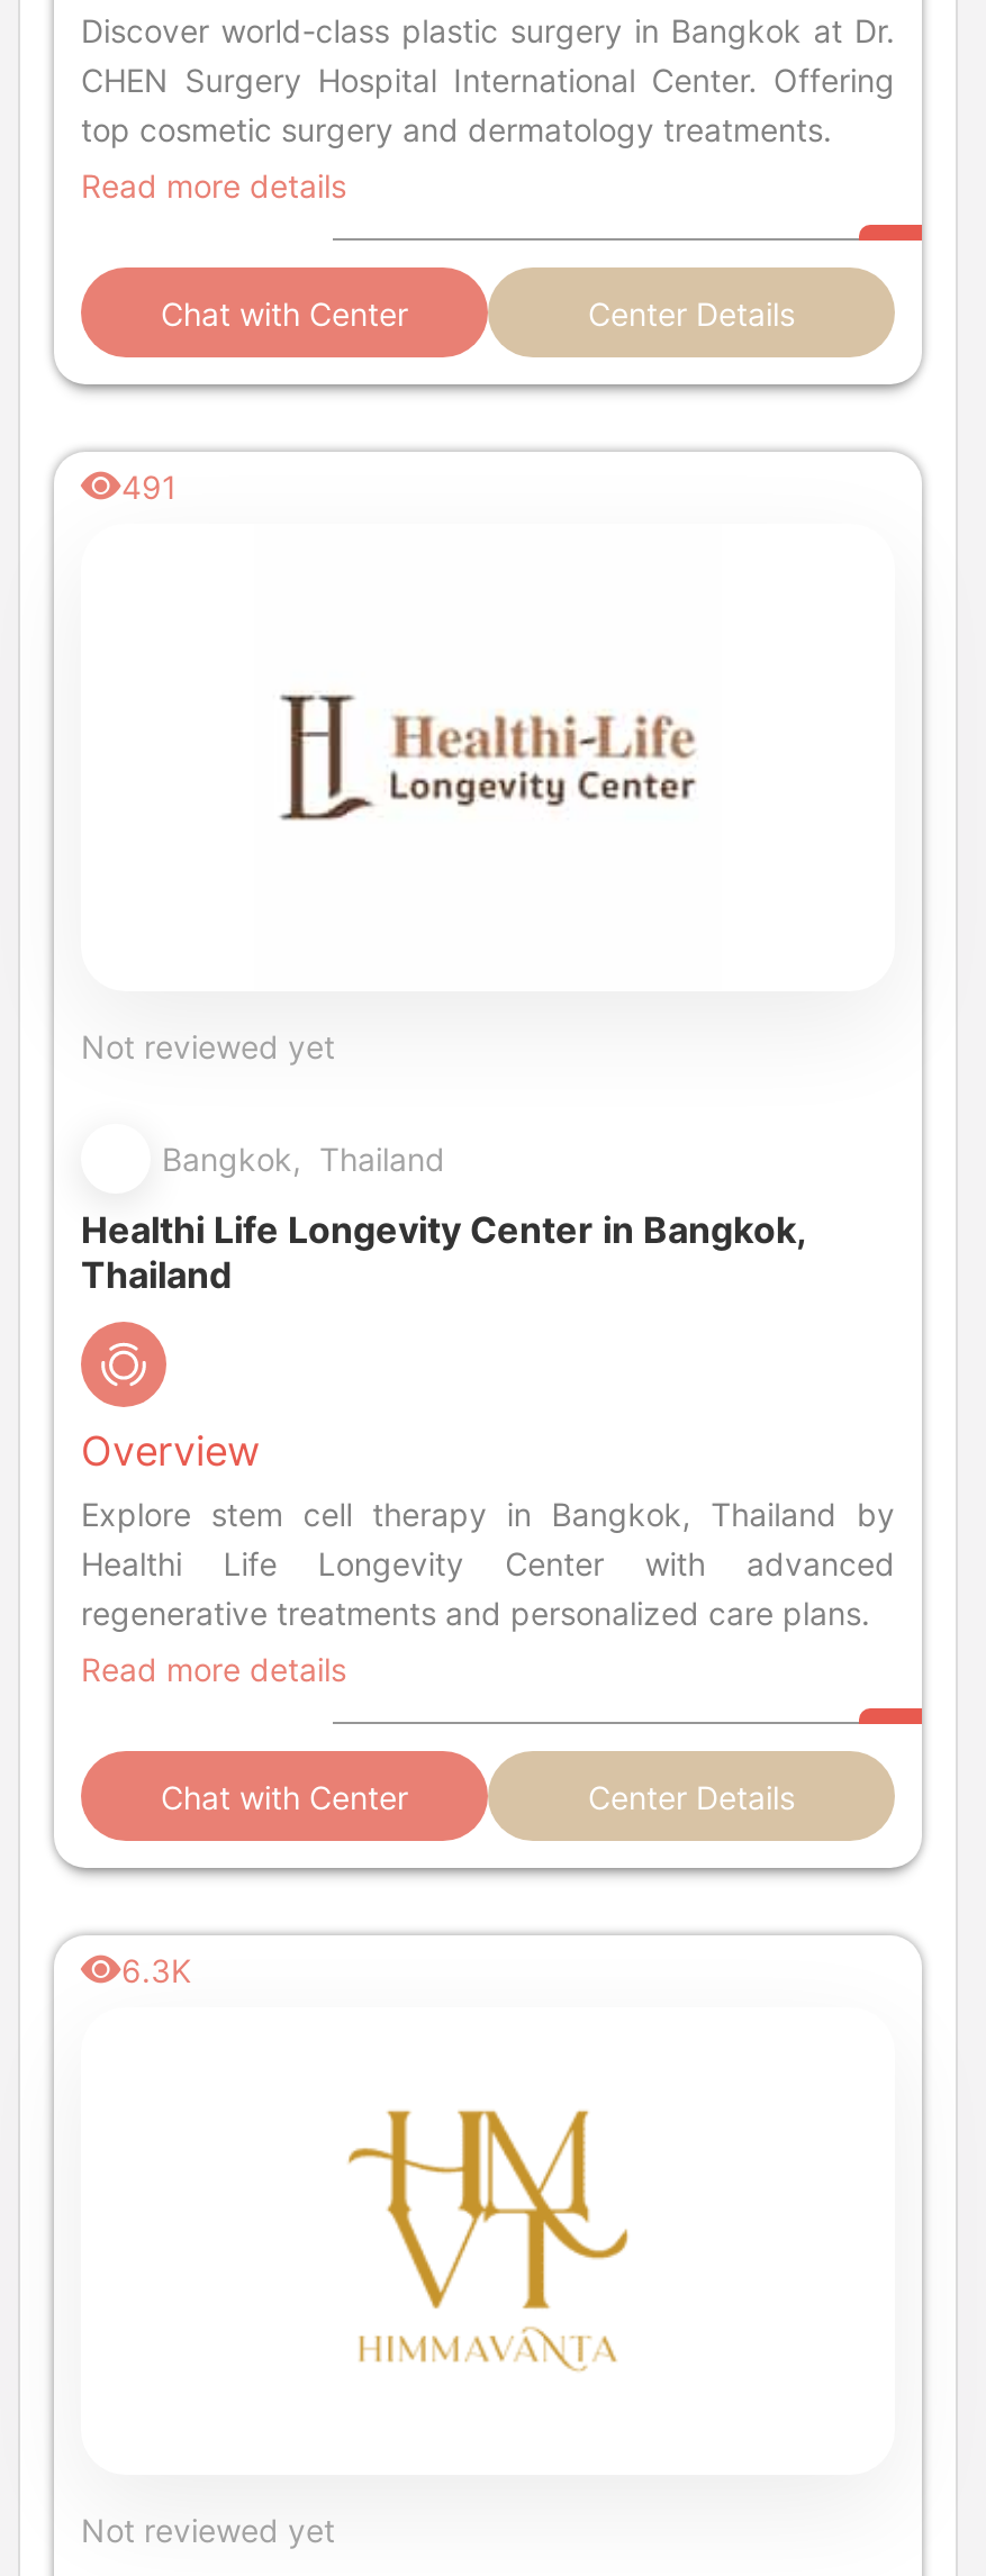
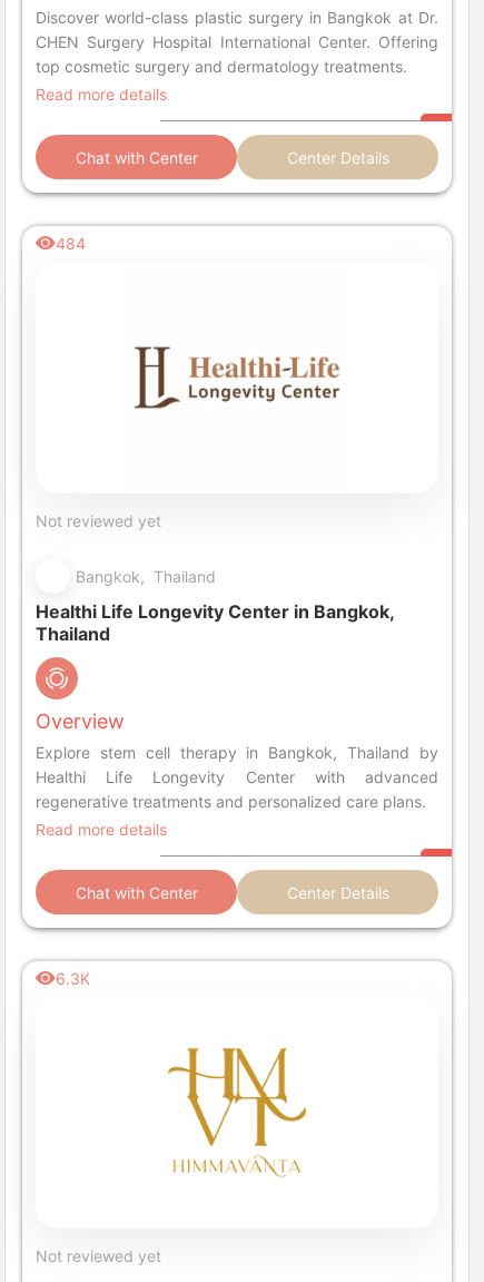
- 491
+ 484
